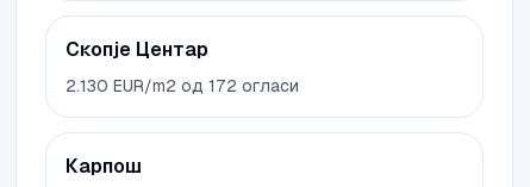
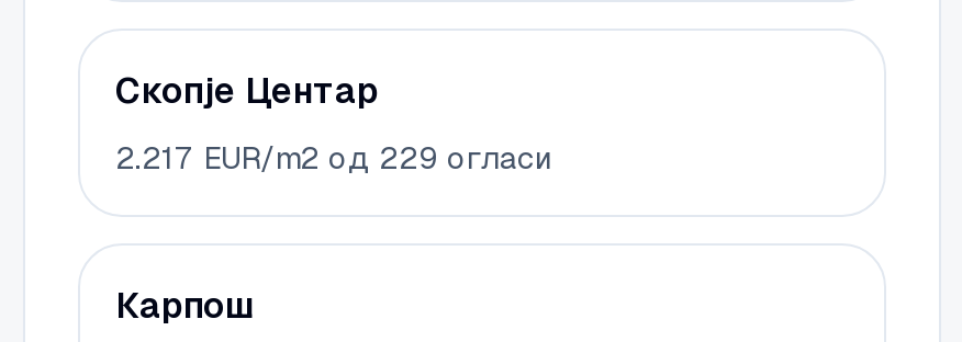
- 2.130 EUR/m2 од 172 огласи
+ 2.217 EUR/m2 од 229 огласи
